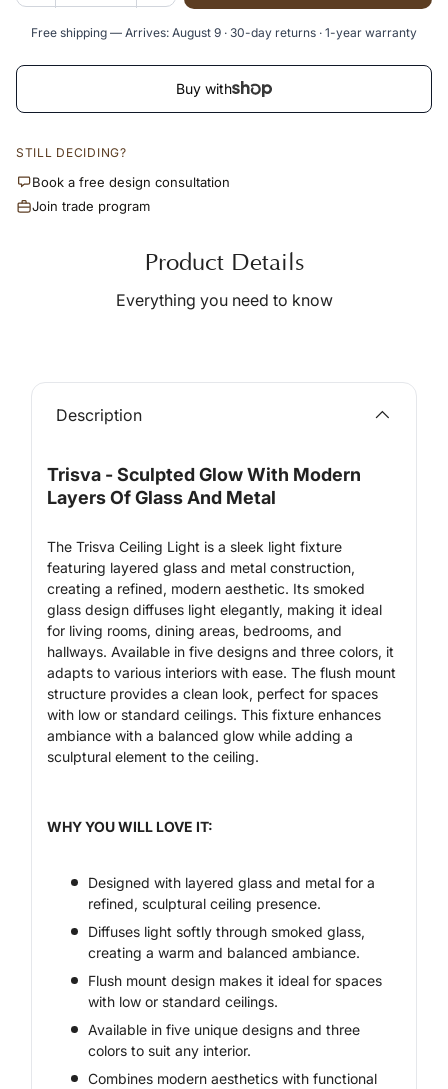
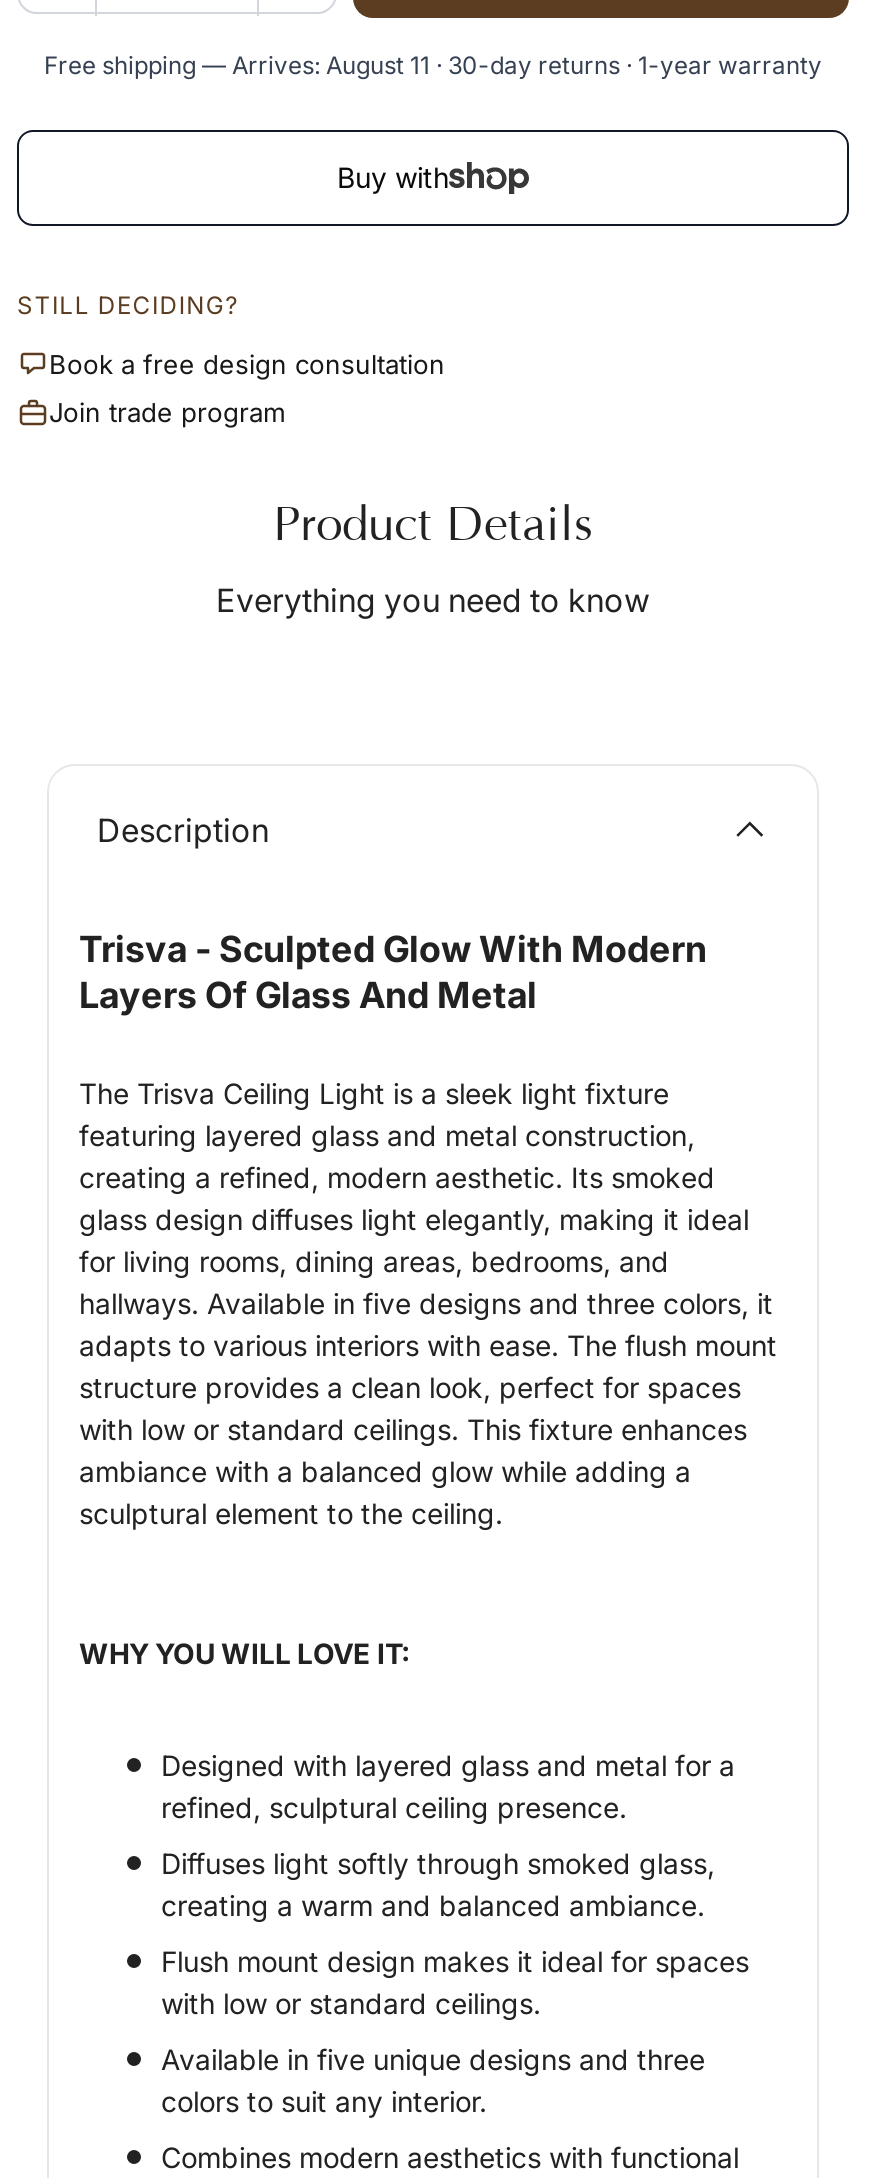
- Free shipping — Arrives: August 9 · 30-day returns · 1-year warranty
+ Free shipping — Arrives: August 11 · 30-day returns · 1-year warranty
